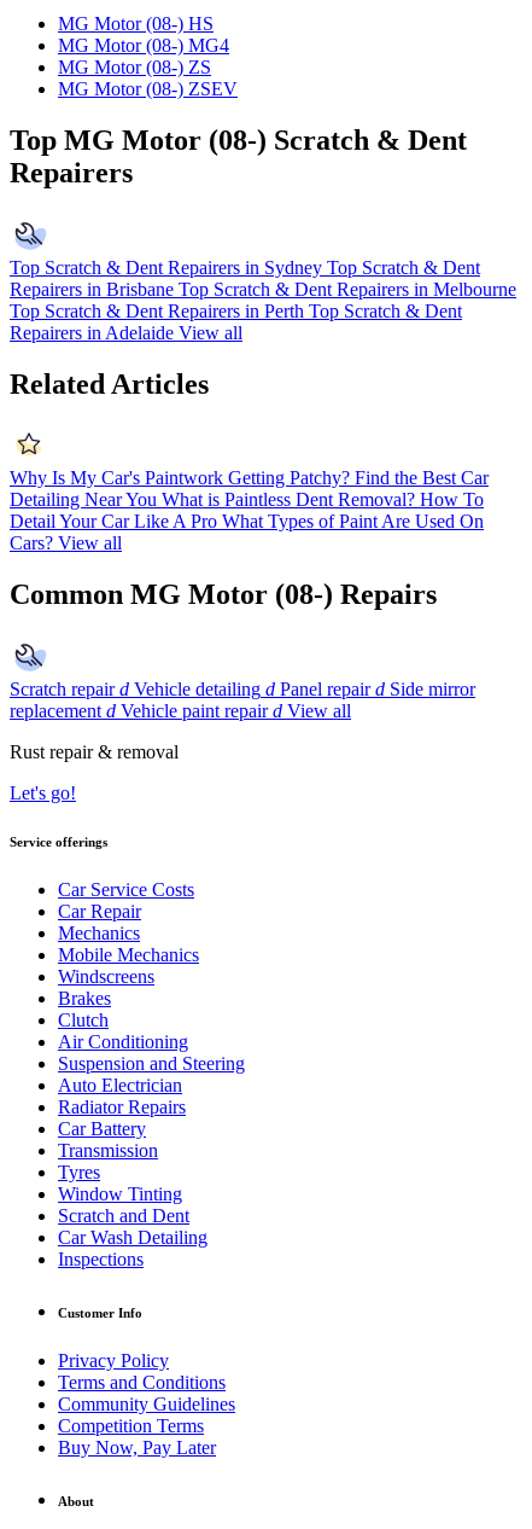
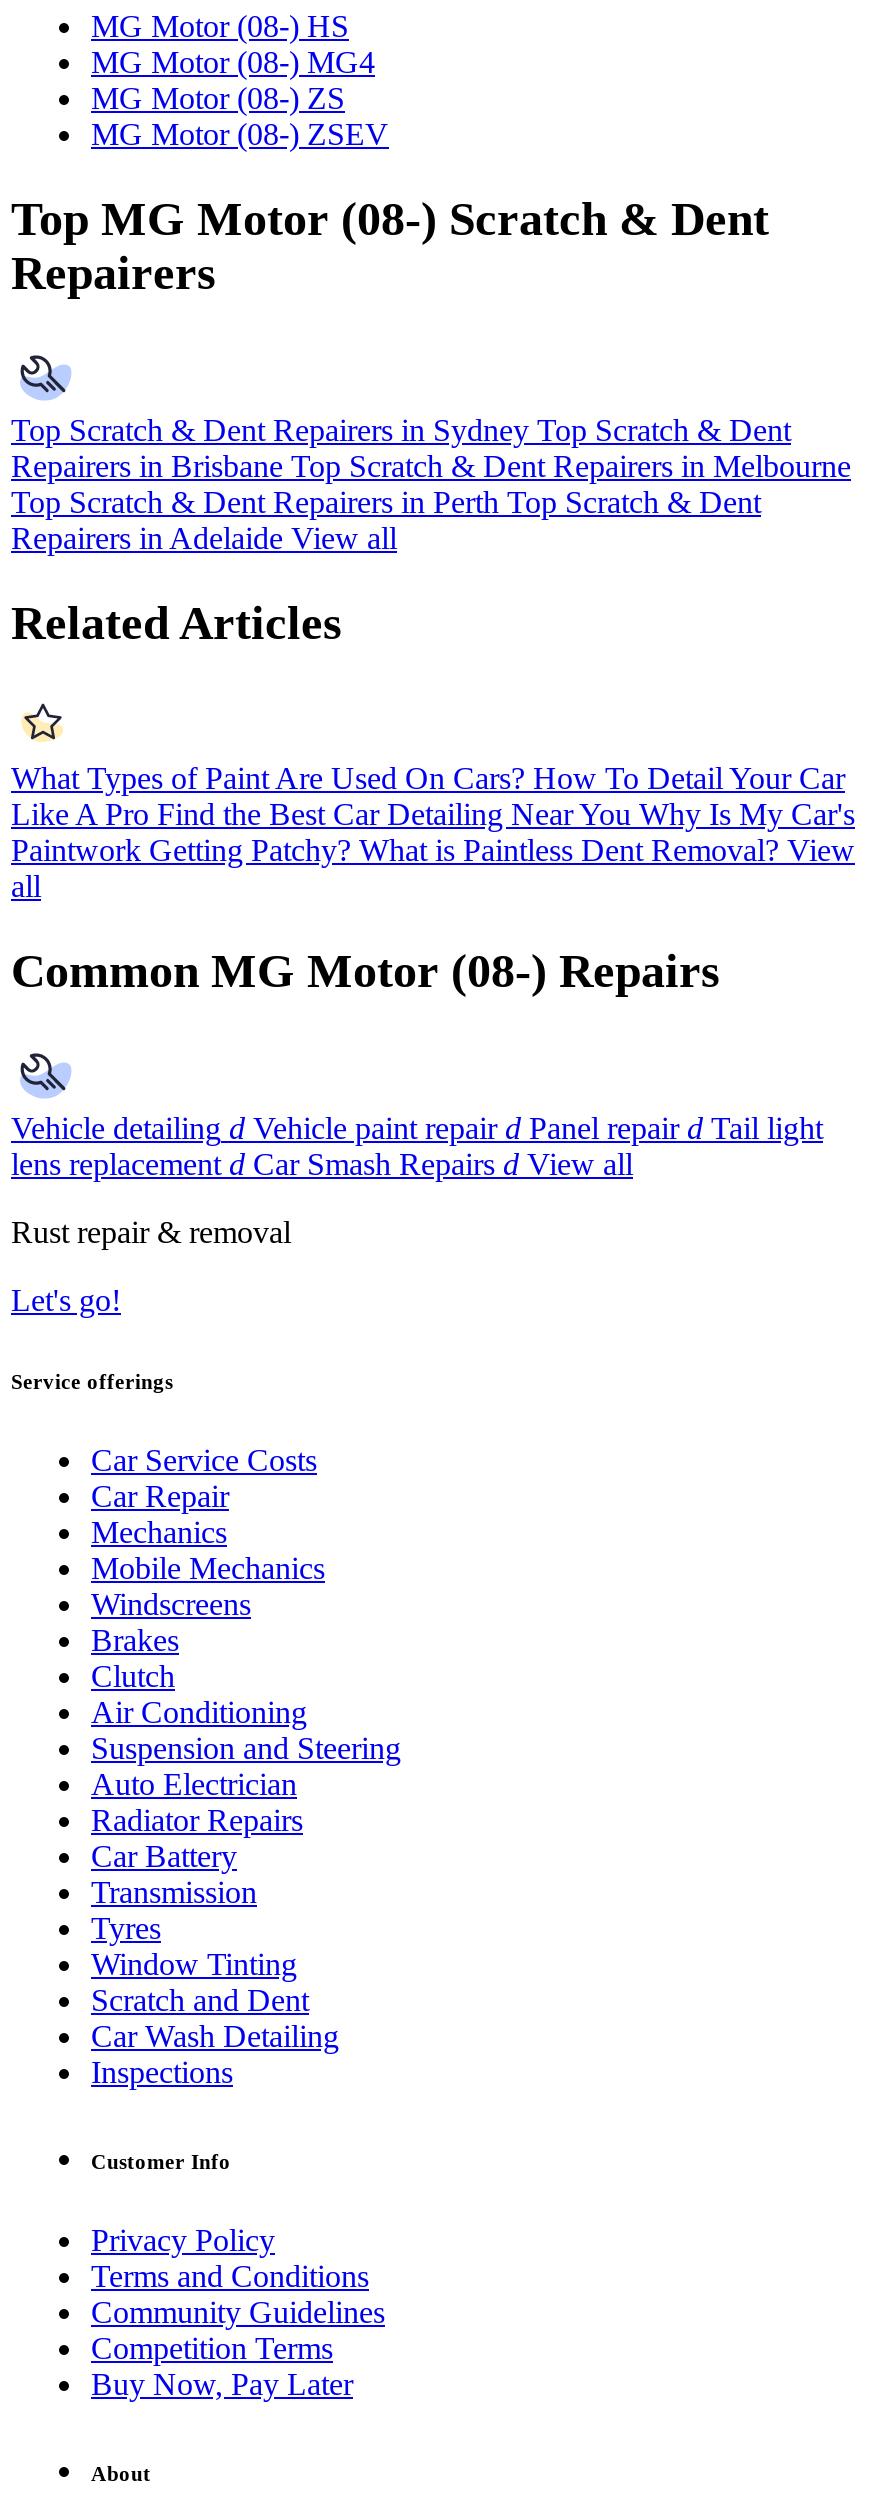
- Why Is My Car's Paintwork Getting Patchy? Find the Best Car
- Detailing Near You What is Paintless Dent Removal? How To
- Detail Your Car Like A Pro What Types of Paint Are Used On
- Cars? View all
+ What Types of Paint Are Used On Cars? How To Detail Your Car
+ Like A Pro Find the Best Car Detailing Near You Why Is My Car's
+ Paintwork Getting Patchy? What is Paintless Dent Removal? View
+ all

- Scratch repair d Vehicle detailing d Panel repair d Side mirror
- replacement d Vehicle paint repair d View all
+ Vehicle detailing d Vehicle paint repair d Panel repair d Tail light
+ lens replacement d Car Smash Repairs d View all
